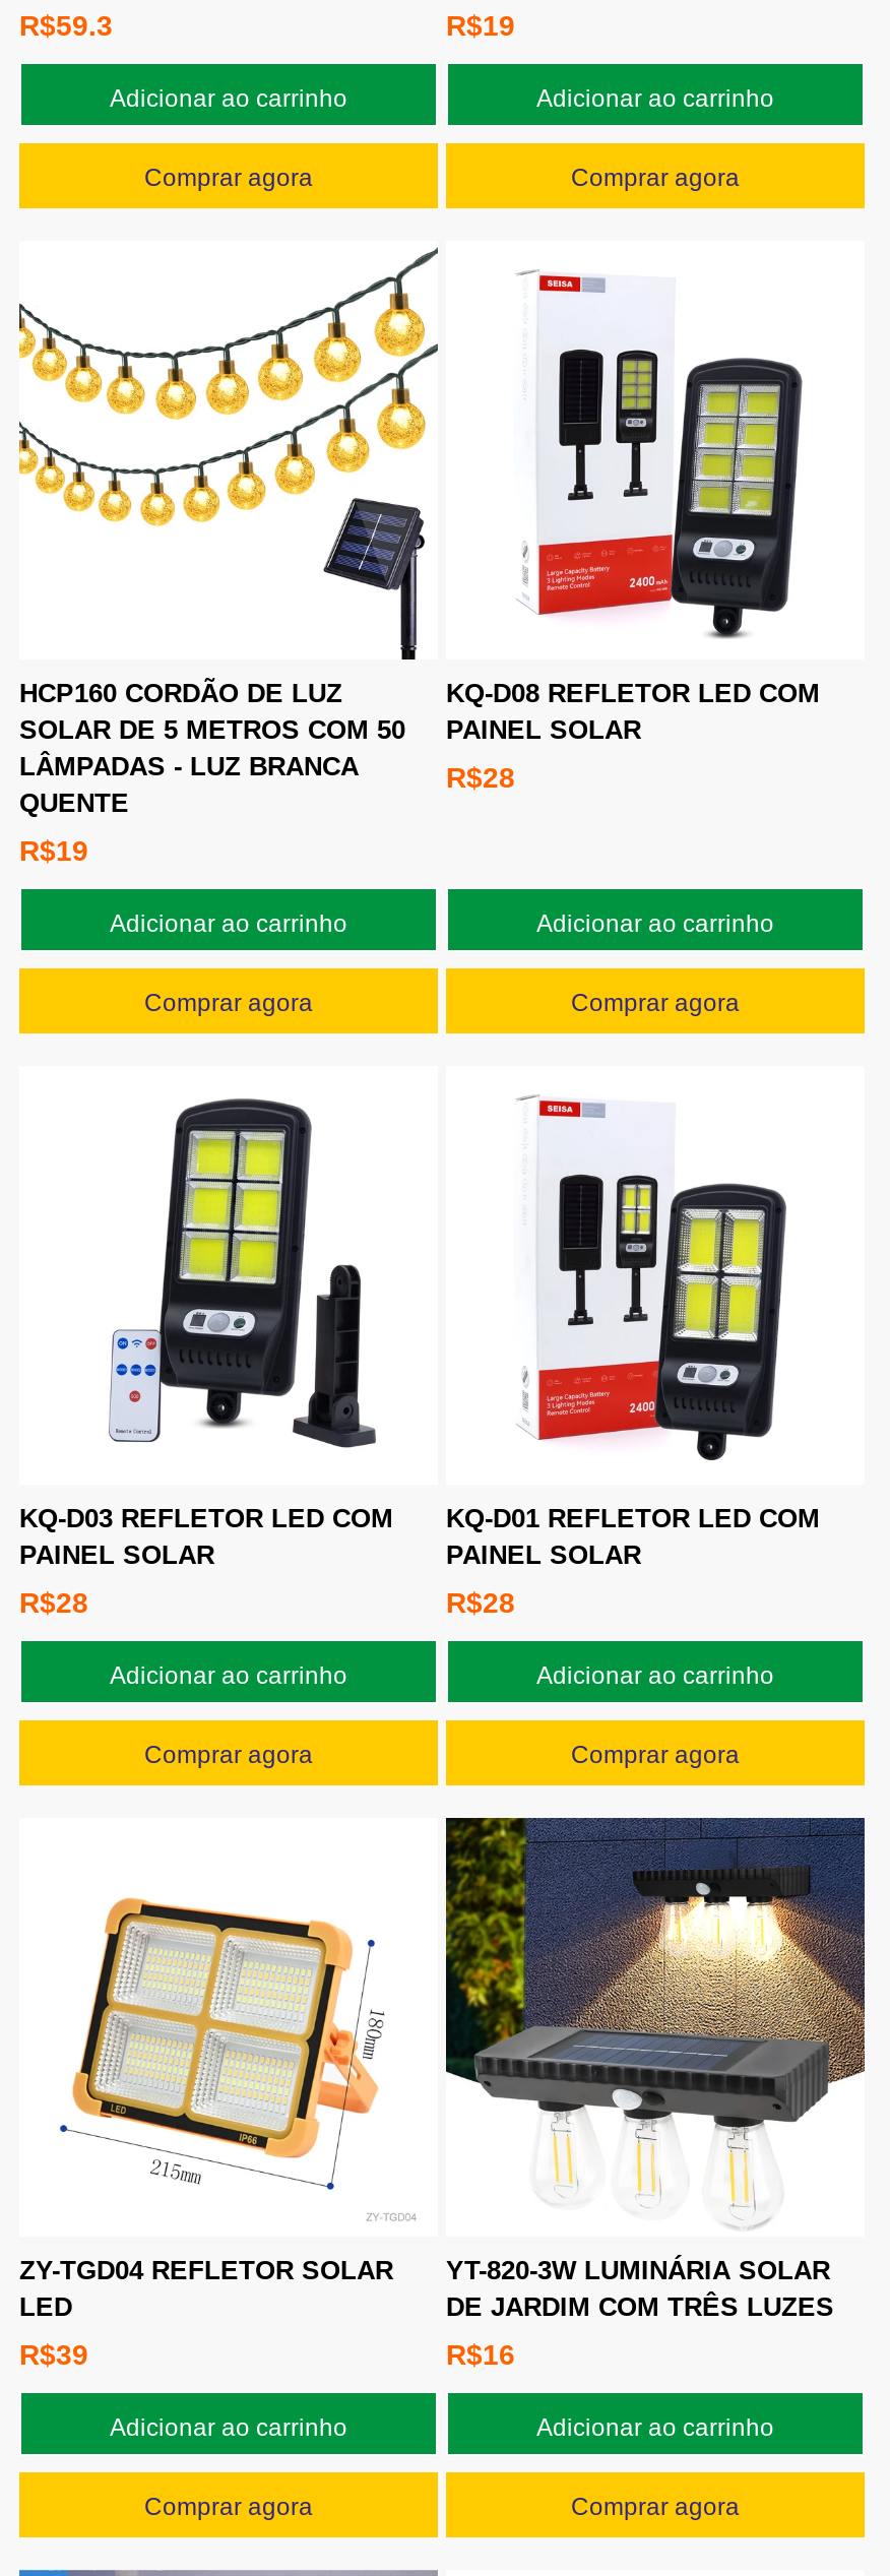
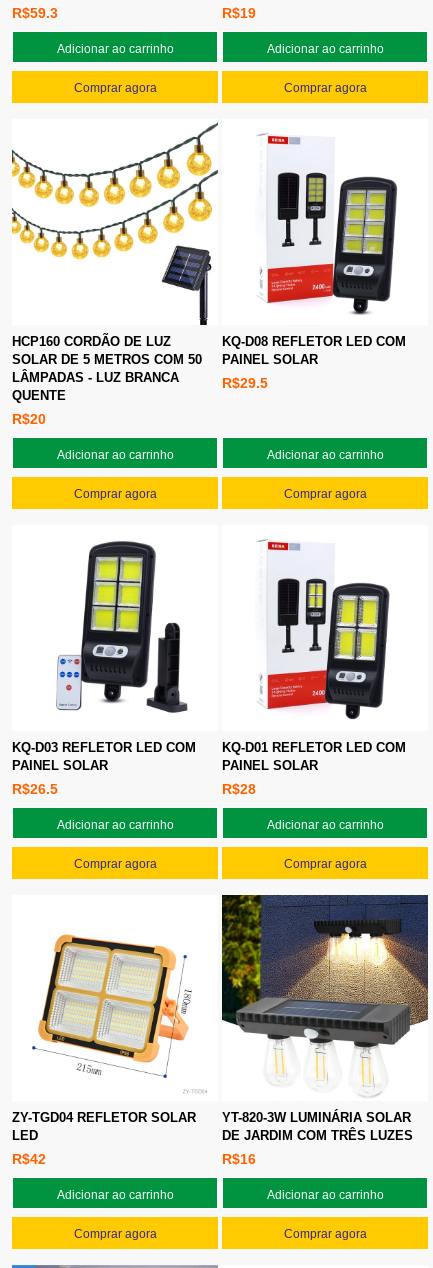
- R$28
+ R$29.5

- R$19
+ R$20

- R$28
+ R$26.5

- R$39
+ R$42
